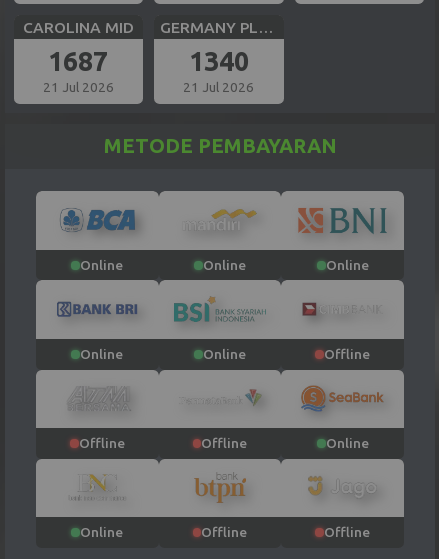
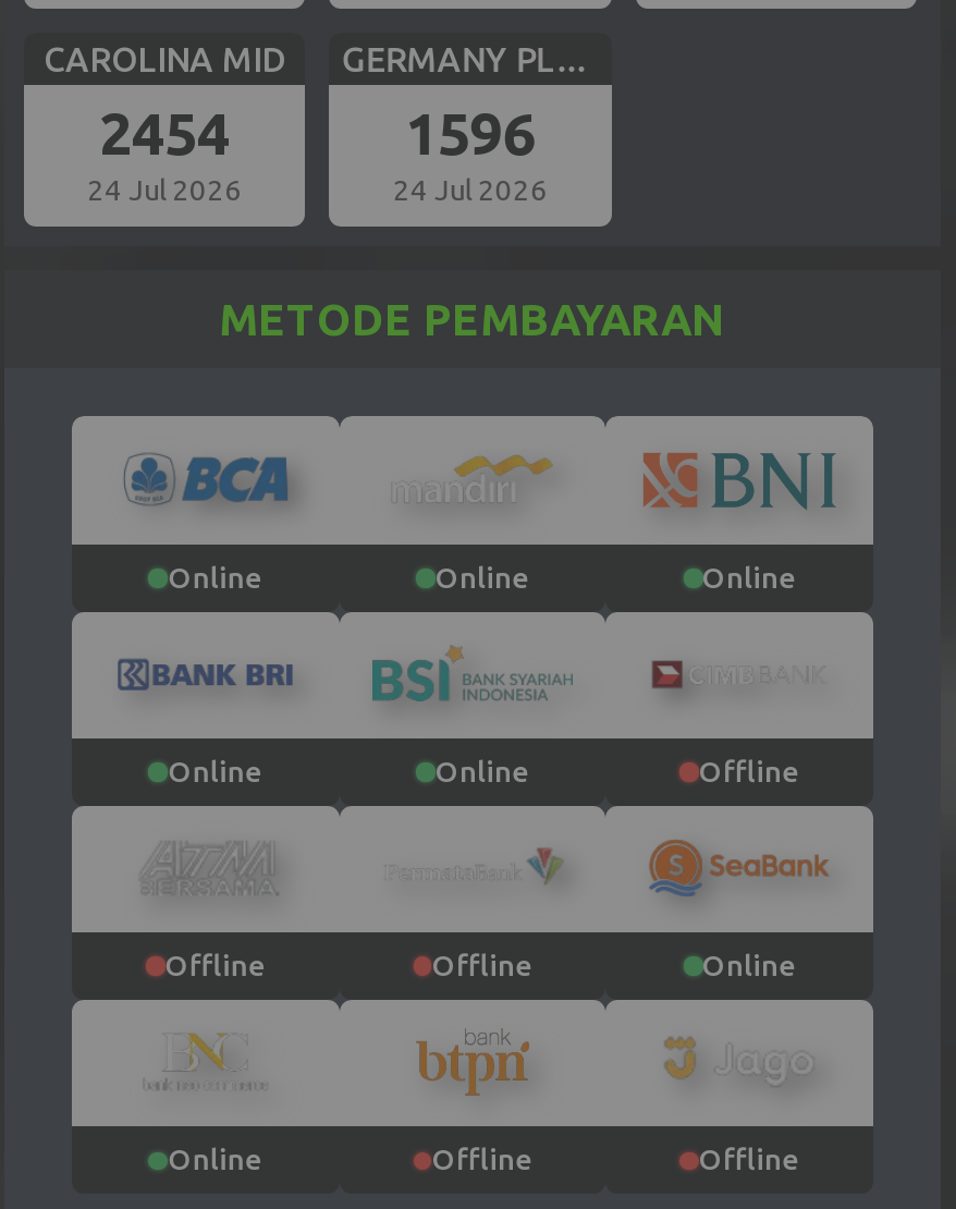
- 1687
+ 2454

- 1340
+ 1596

- 21 Jul 2026
+ 24 Jul 2026

- 21 Jul 2026
+ 24 Jul 2026
